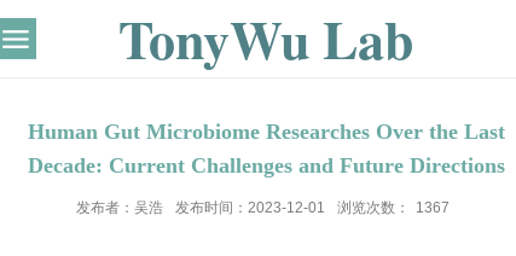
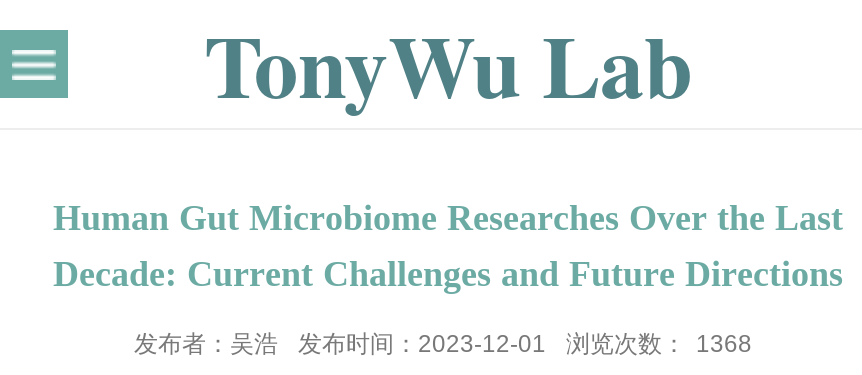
- 发布者：吴浩 发布时间：2023-12-01 浏览次数： 1367
+ 发布者：吴浩 发布时间：2023-12-01 浏览次数： 1368
